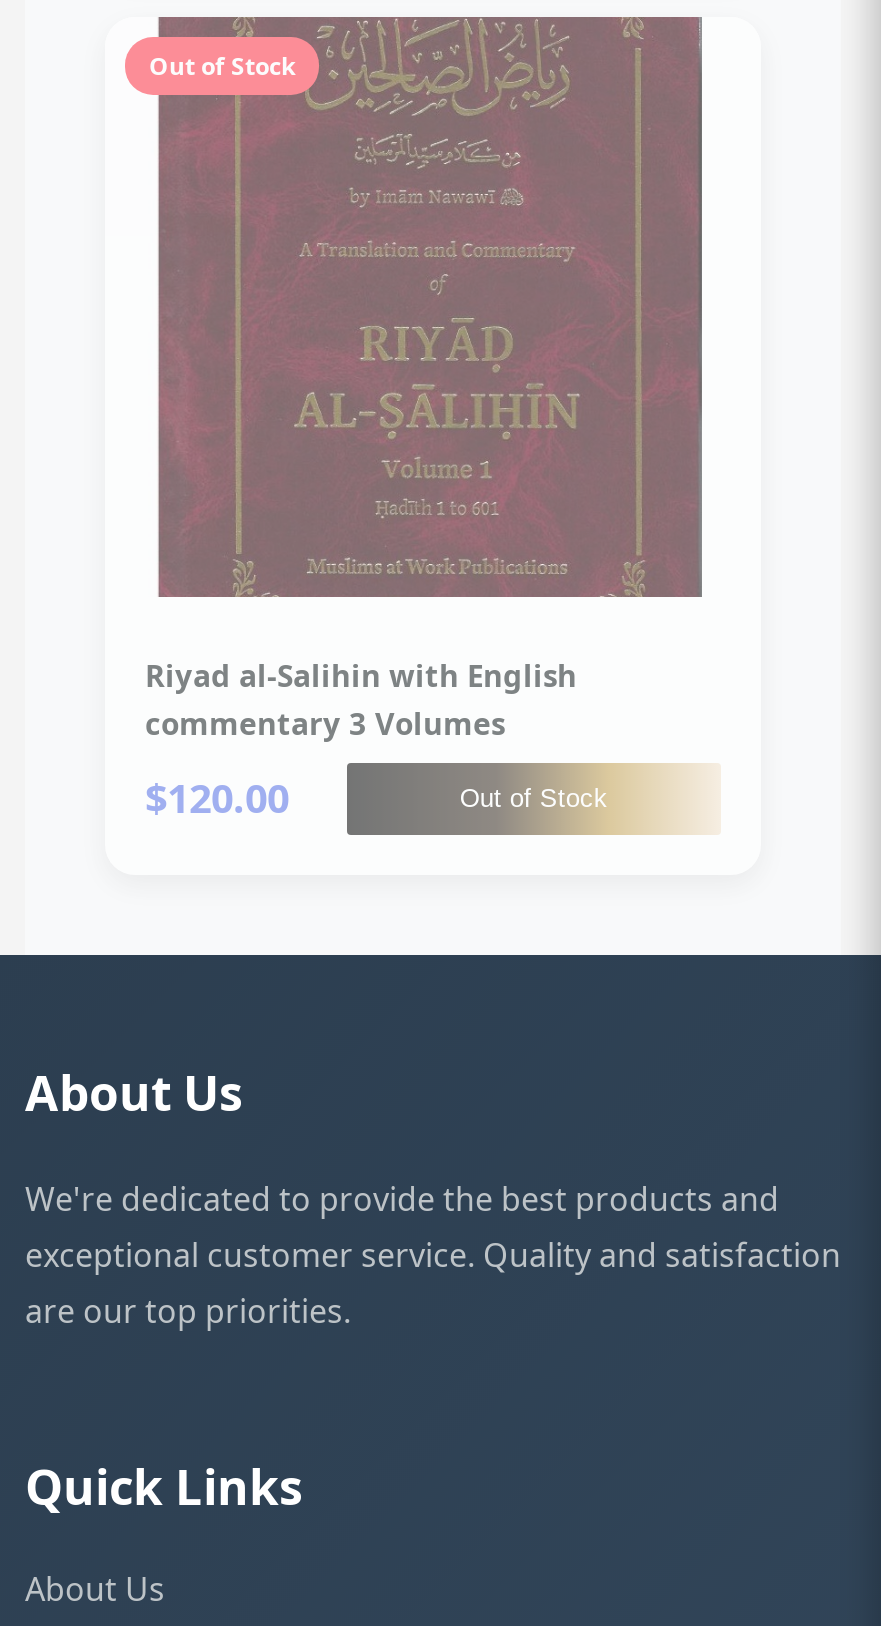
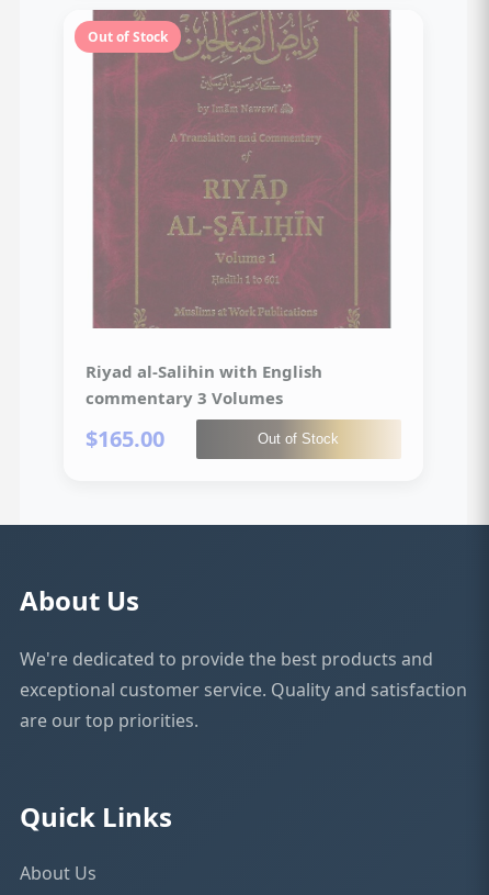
- $120.00
+ $165.00
